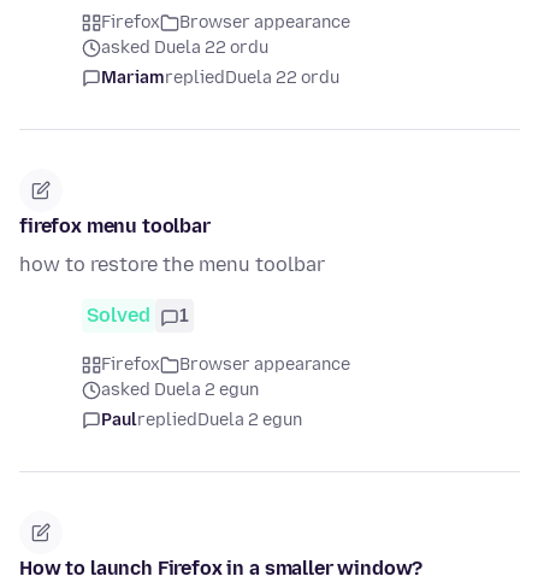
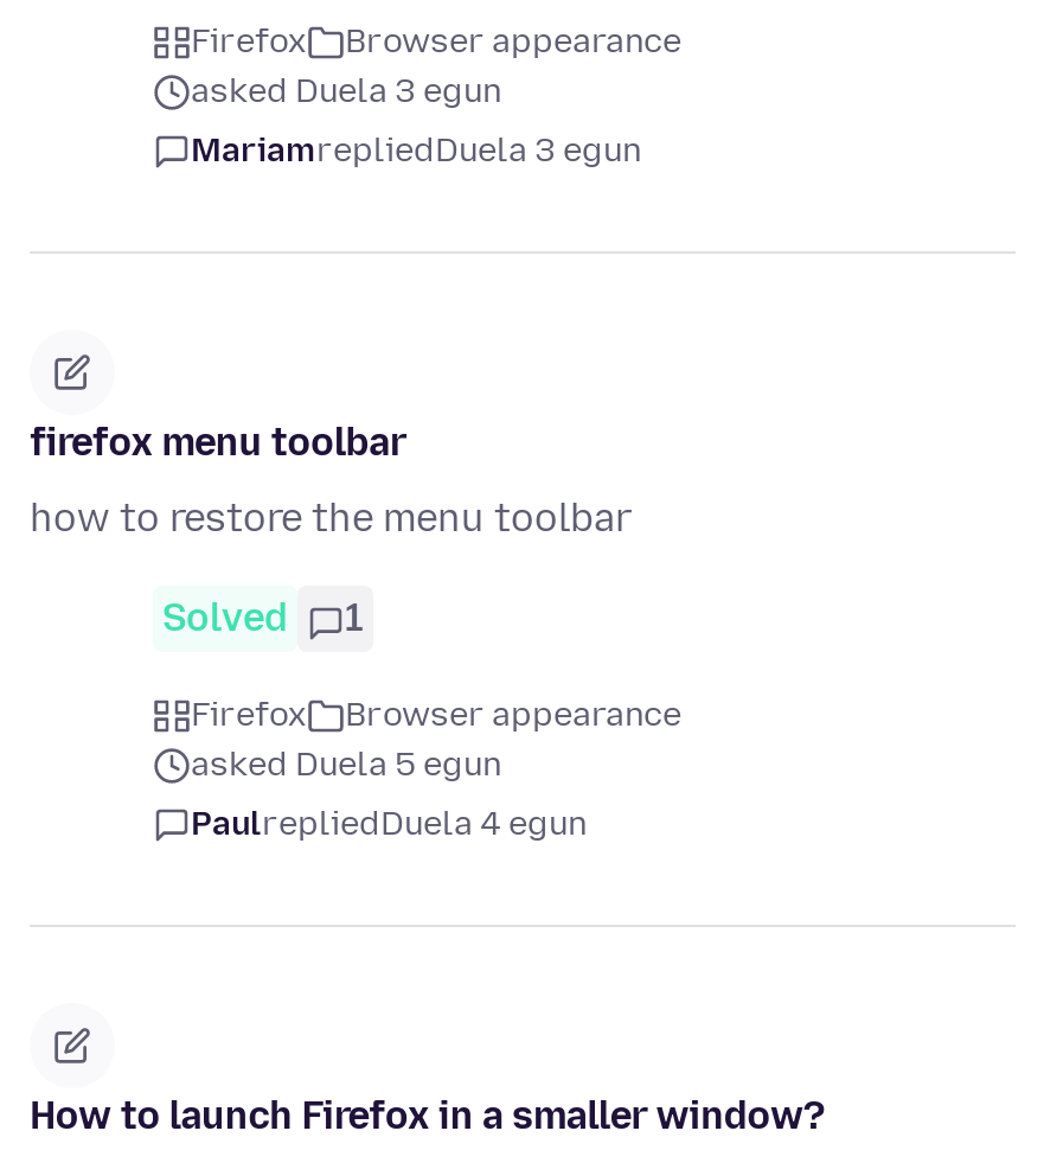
- asked Duela 22 ordu
+ asked Duela 3 egun

- Mariamreplied Duela 22 ordu
+ Mariamreplied Duela 3 egun

- asked Duela 2 egun
+ asked Duela 5 egun

- Paulreplied Duela 2 egun
+ Paulreplied Duela 4 egun
